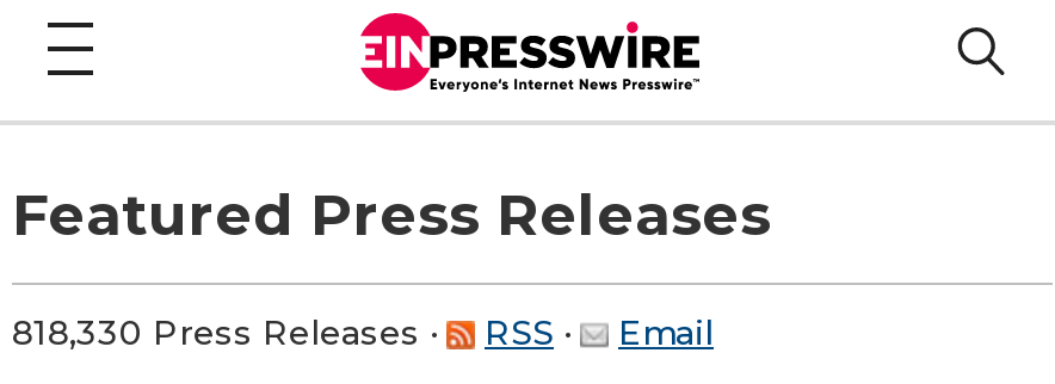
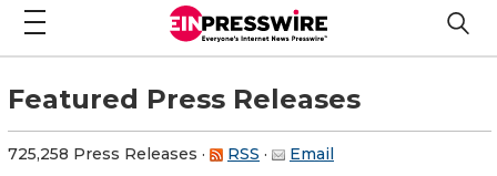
- 818,330 Press Releases ·
+ 725,258 Press Releases ·
